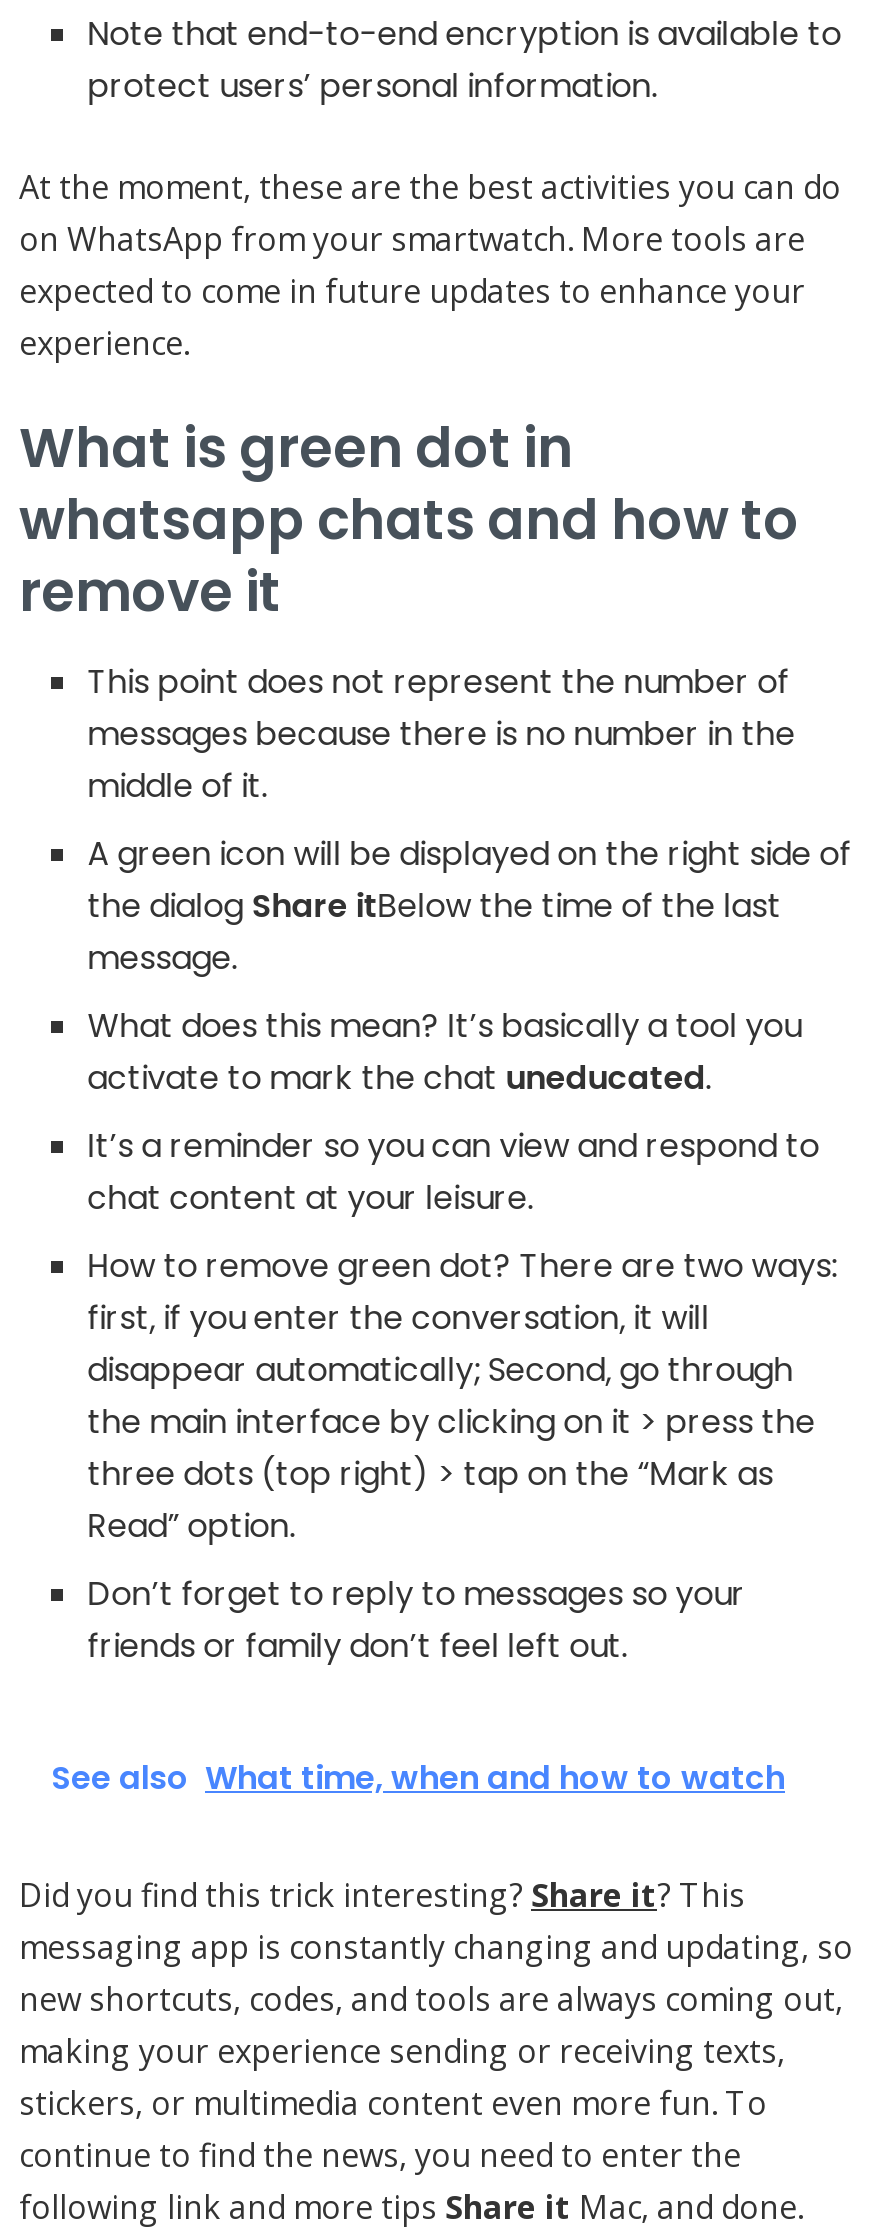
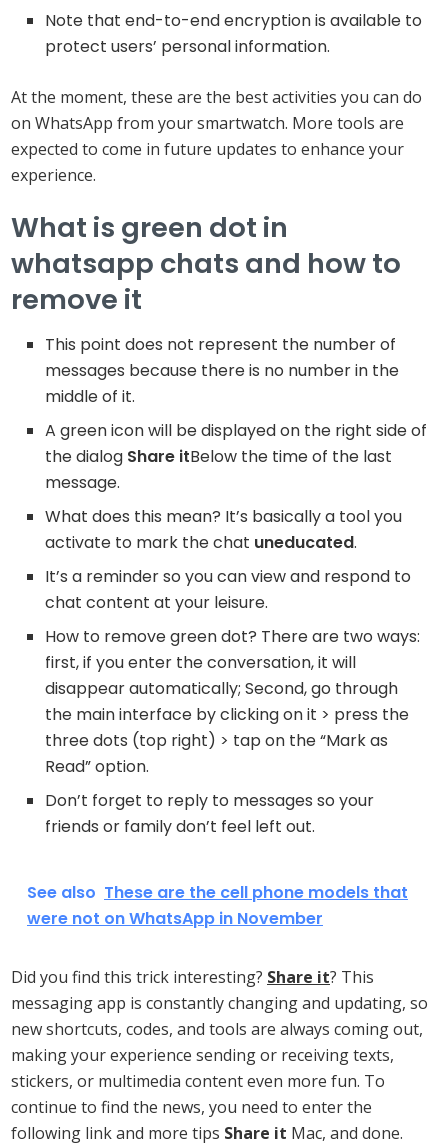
- See also What time, when and how to watch
+ See also These are the cell phone models that
+ were not on WhatsApp in November
